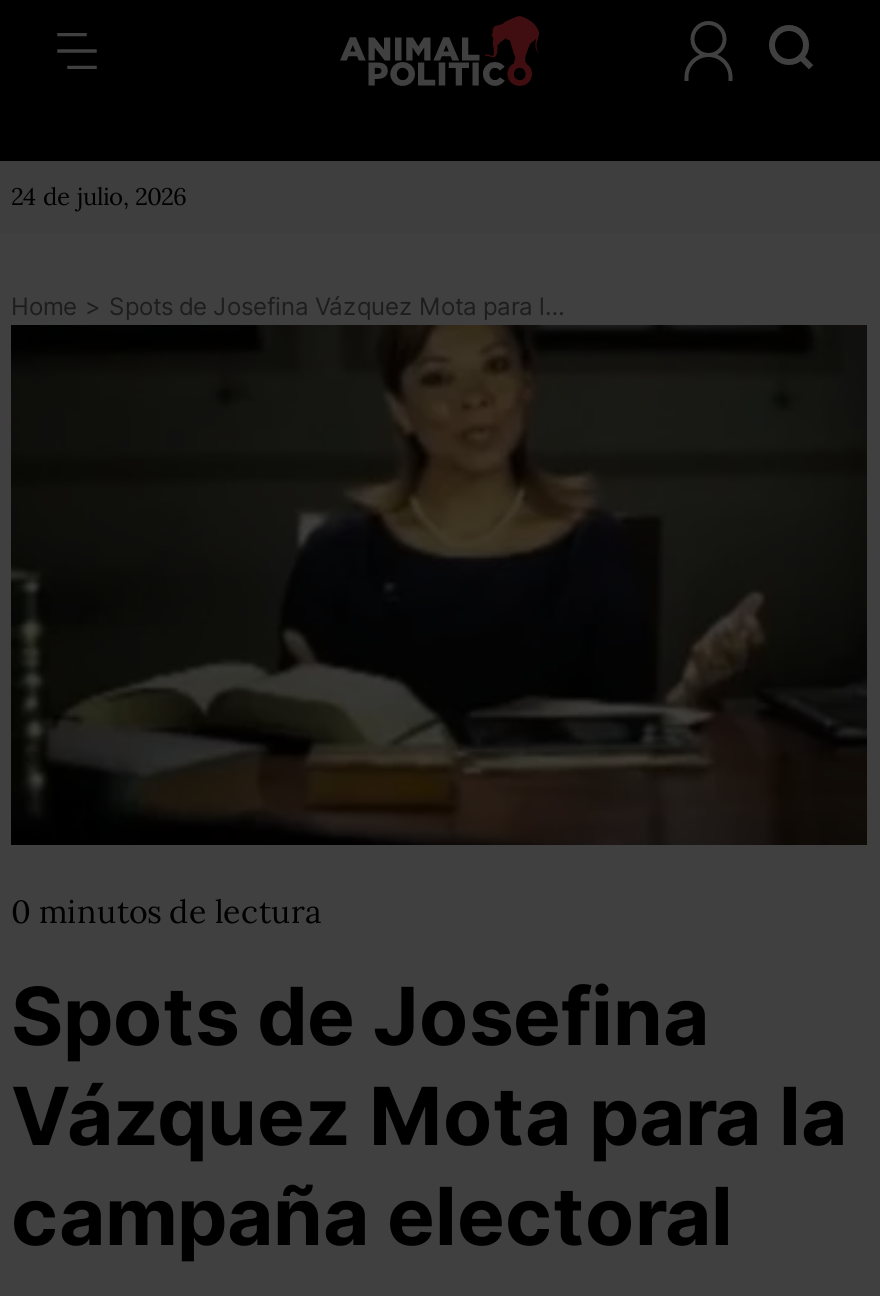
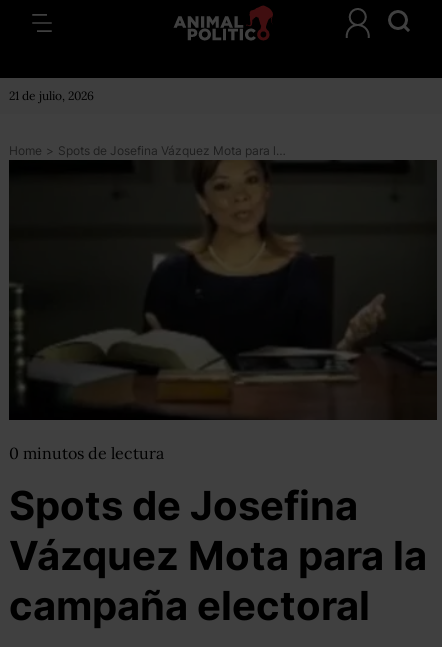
- 24 de julio, 2026
+ 21 de julio, 2026
